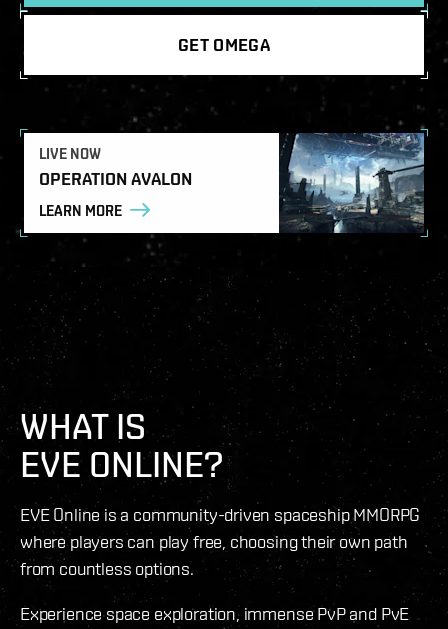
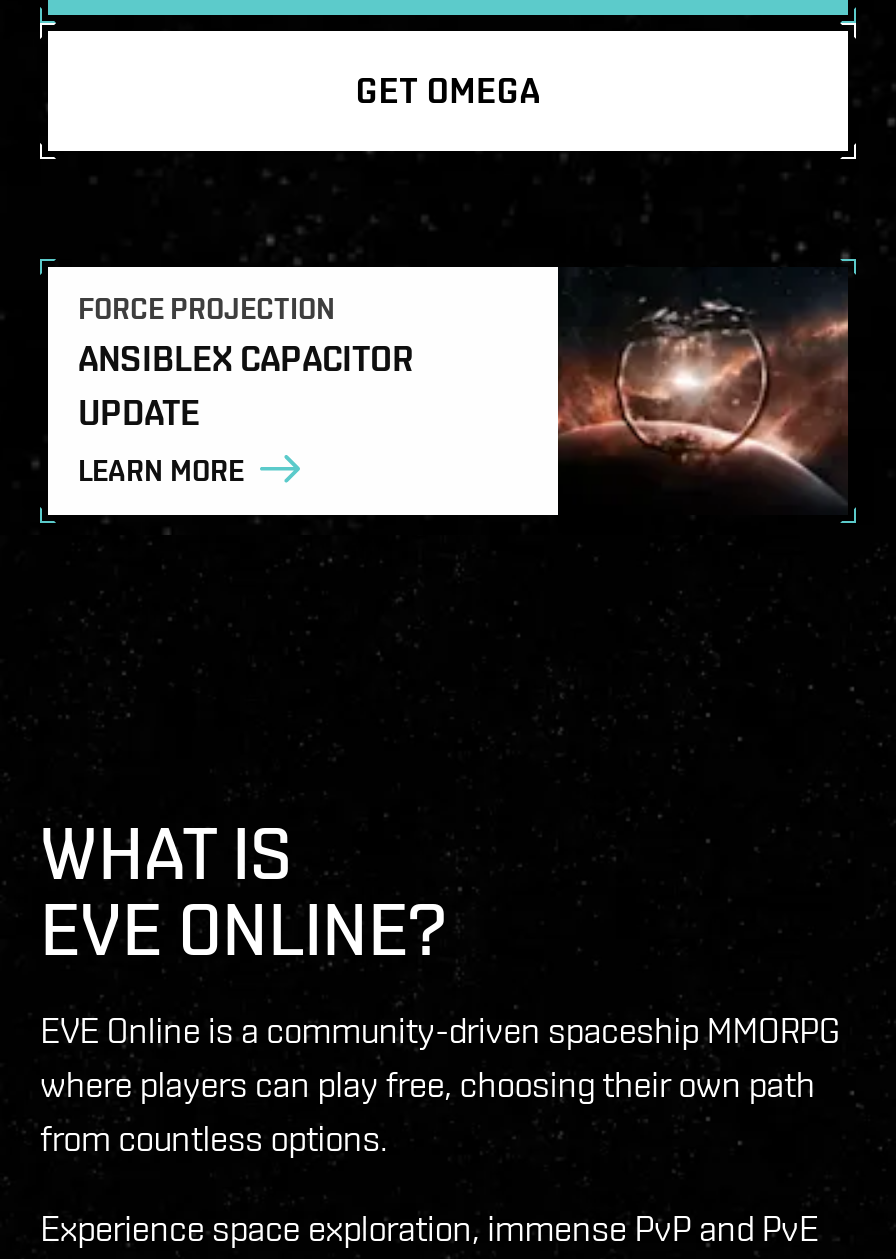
- [image]
+ [image]

- LIVE NOW
- OPERATION AVALON
+ FORCE PROJECTION
+ ANSIBLEX CAPACITOR
+ UPDATE

moved down: LEARN MORE
